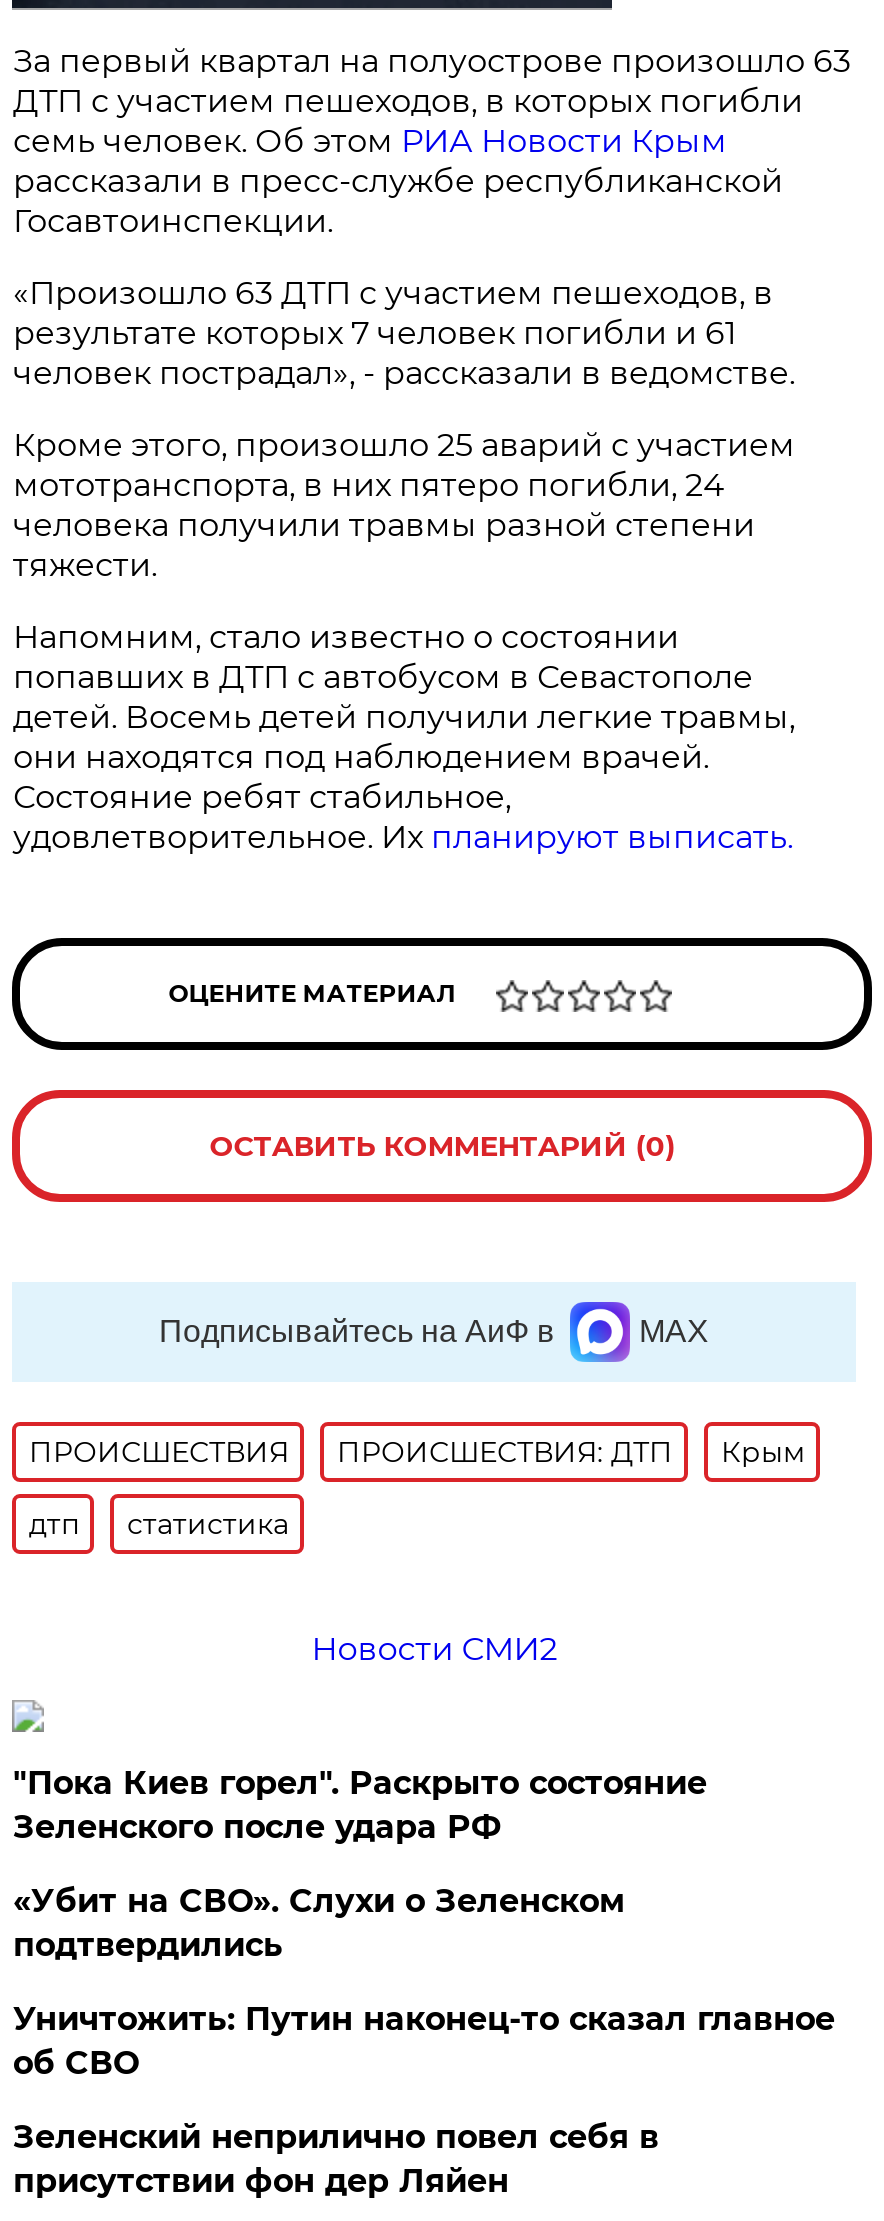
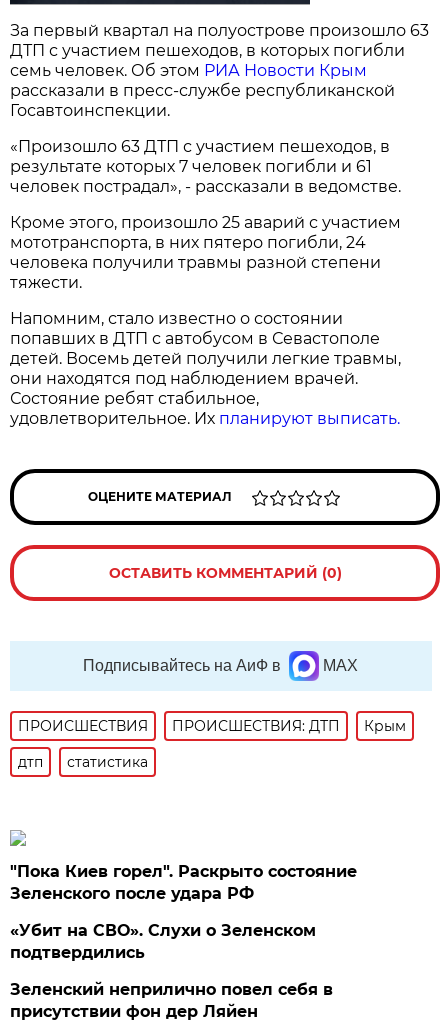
- Новости СМИ2

- Уничтожить: Путин наконец-то сказал главное
- об СВО
